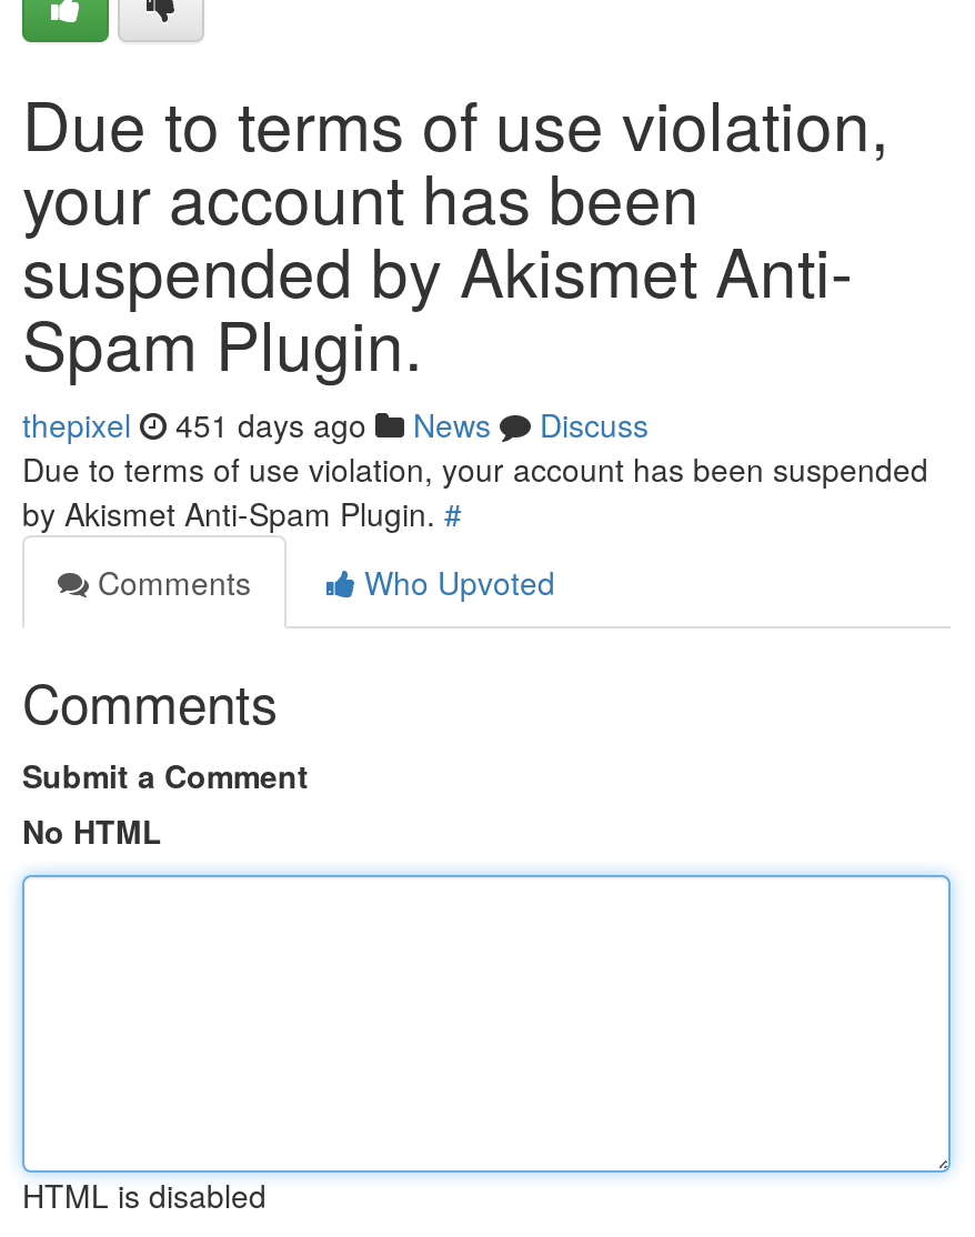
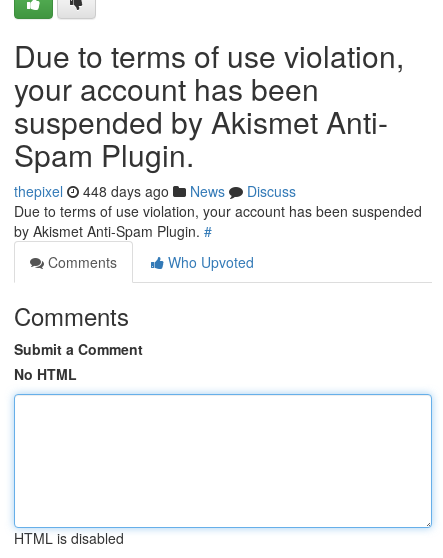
- thepixel 451 days ago News Discuss
+ thepixel 448 days ago News Discuss
